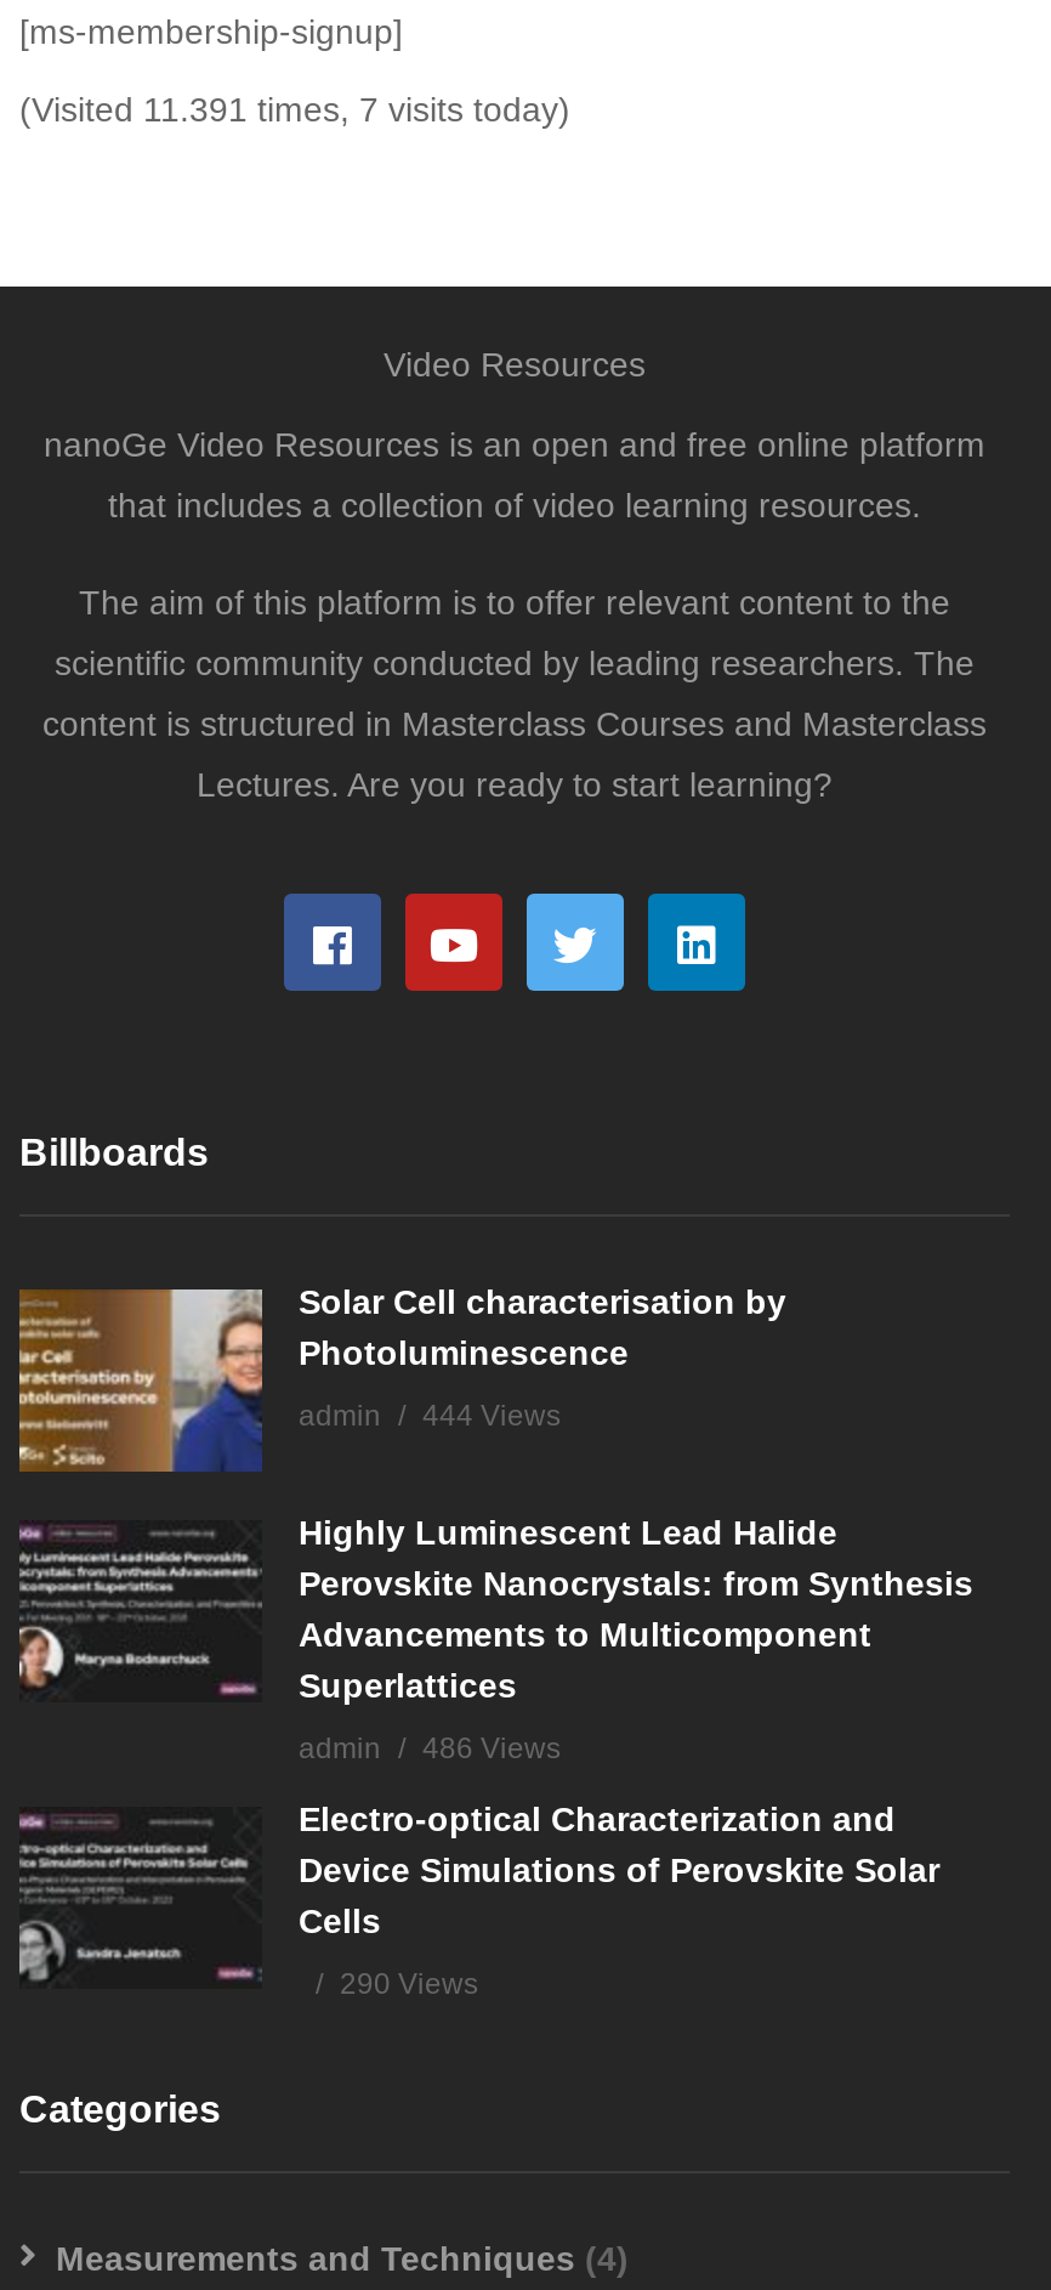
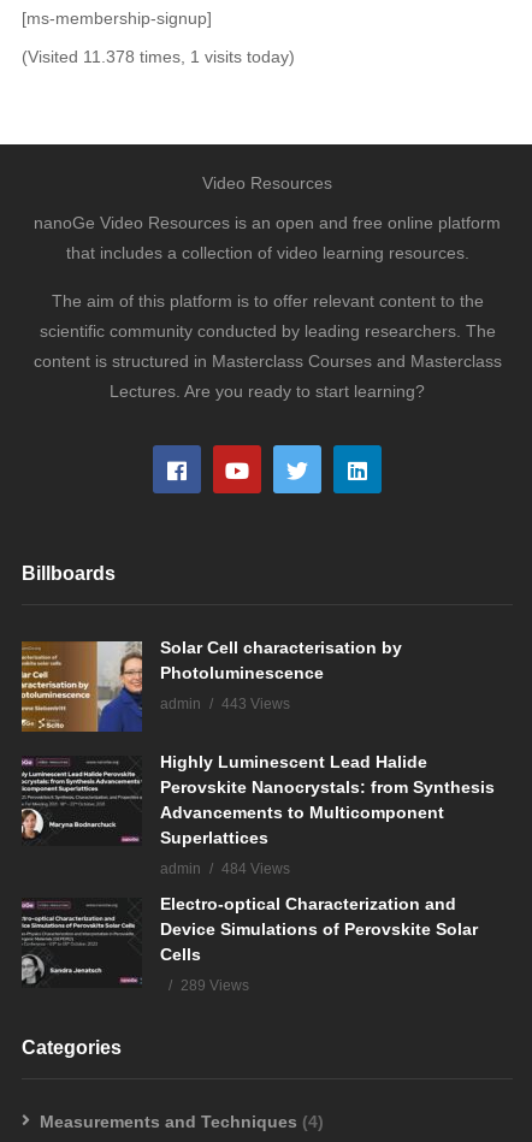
- (Visited 11.391 times, 7 visits today)
+ (Visited 11.378 times, 1 visits today)

- admin 444 Views
+ admin 443 Views

- admin 486 Views
+ admin 484 Views

- 290 Views
+ 289 Views
